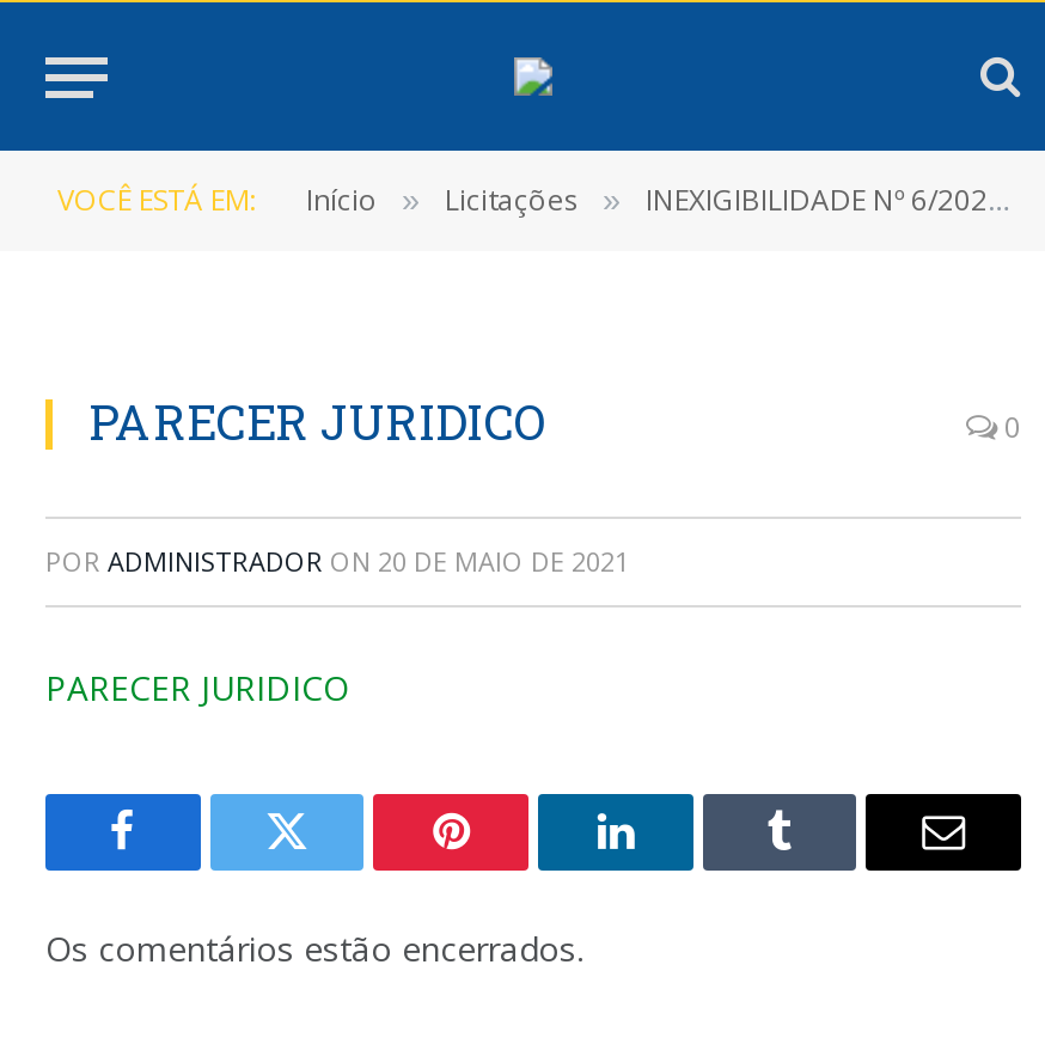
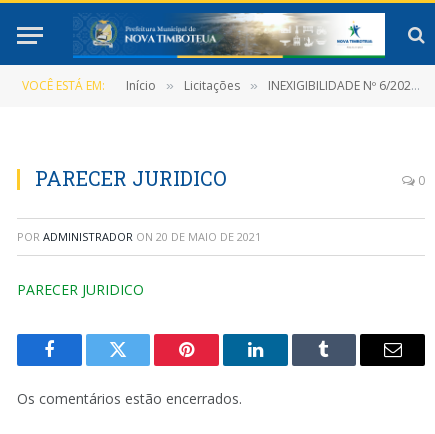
+ [image]
